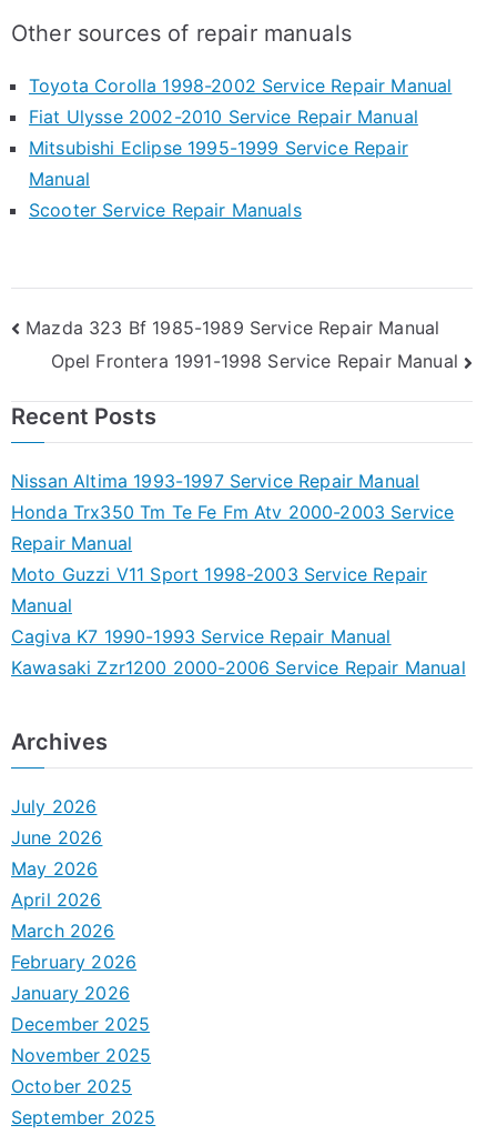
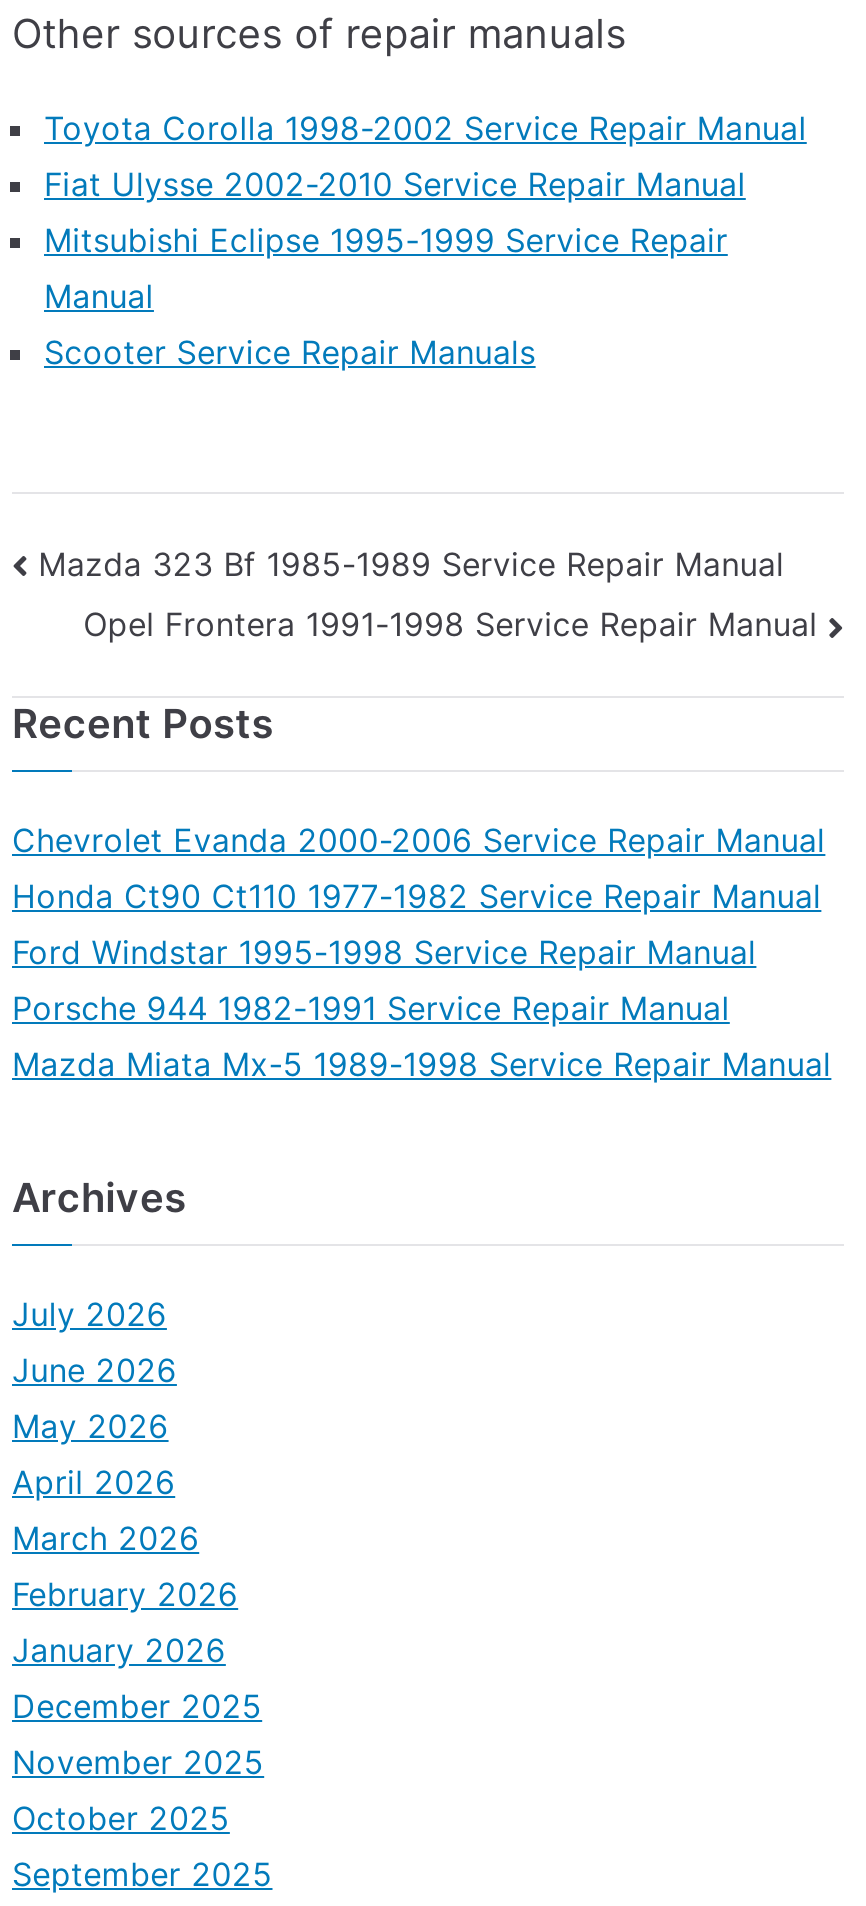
- Nissan Altima 1993-1997 Service Repair Manual
- Honda Trx350 Tm Te Fe Fm Atv 2000-2003 Service
- Repair Manual
- Moto Guzzi V11 Sport 1998-2003 Service Repair
- Manual
- Cagiva K7 1990-1993 Service Repair Manual
- Kawasaki Zzr1200 2000-2006 Service Repair Manual
+ Chevrolet Evanda 2000-2006 Service Repair Manual
+ Honda Ct90 Ct110 1977-1982 Service Repair Manual
+ Ford Windstar 1995-1998 Service Repair Manual
+ Porsche 944 1982-1991 Service Repair Manual
+ Mazda Miata Mx-5 1989-1998 Service Repair Manual
